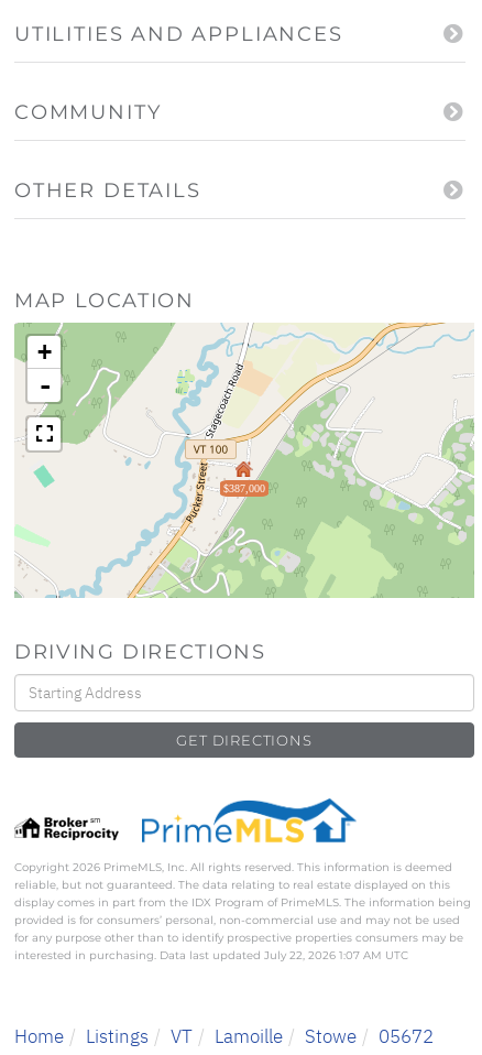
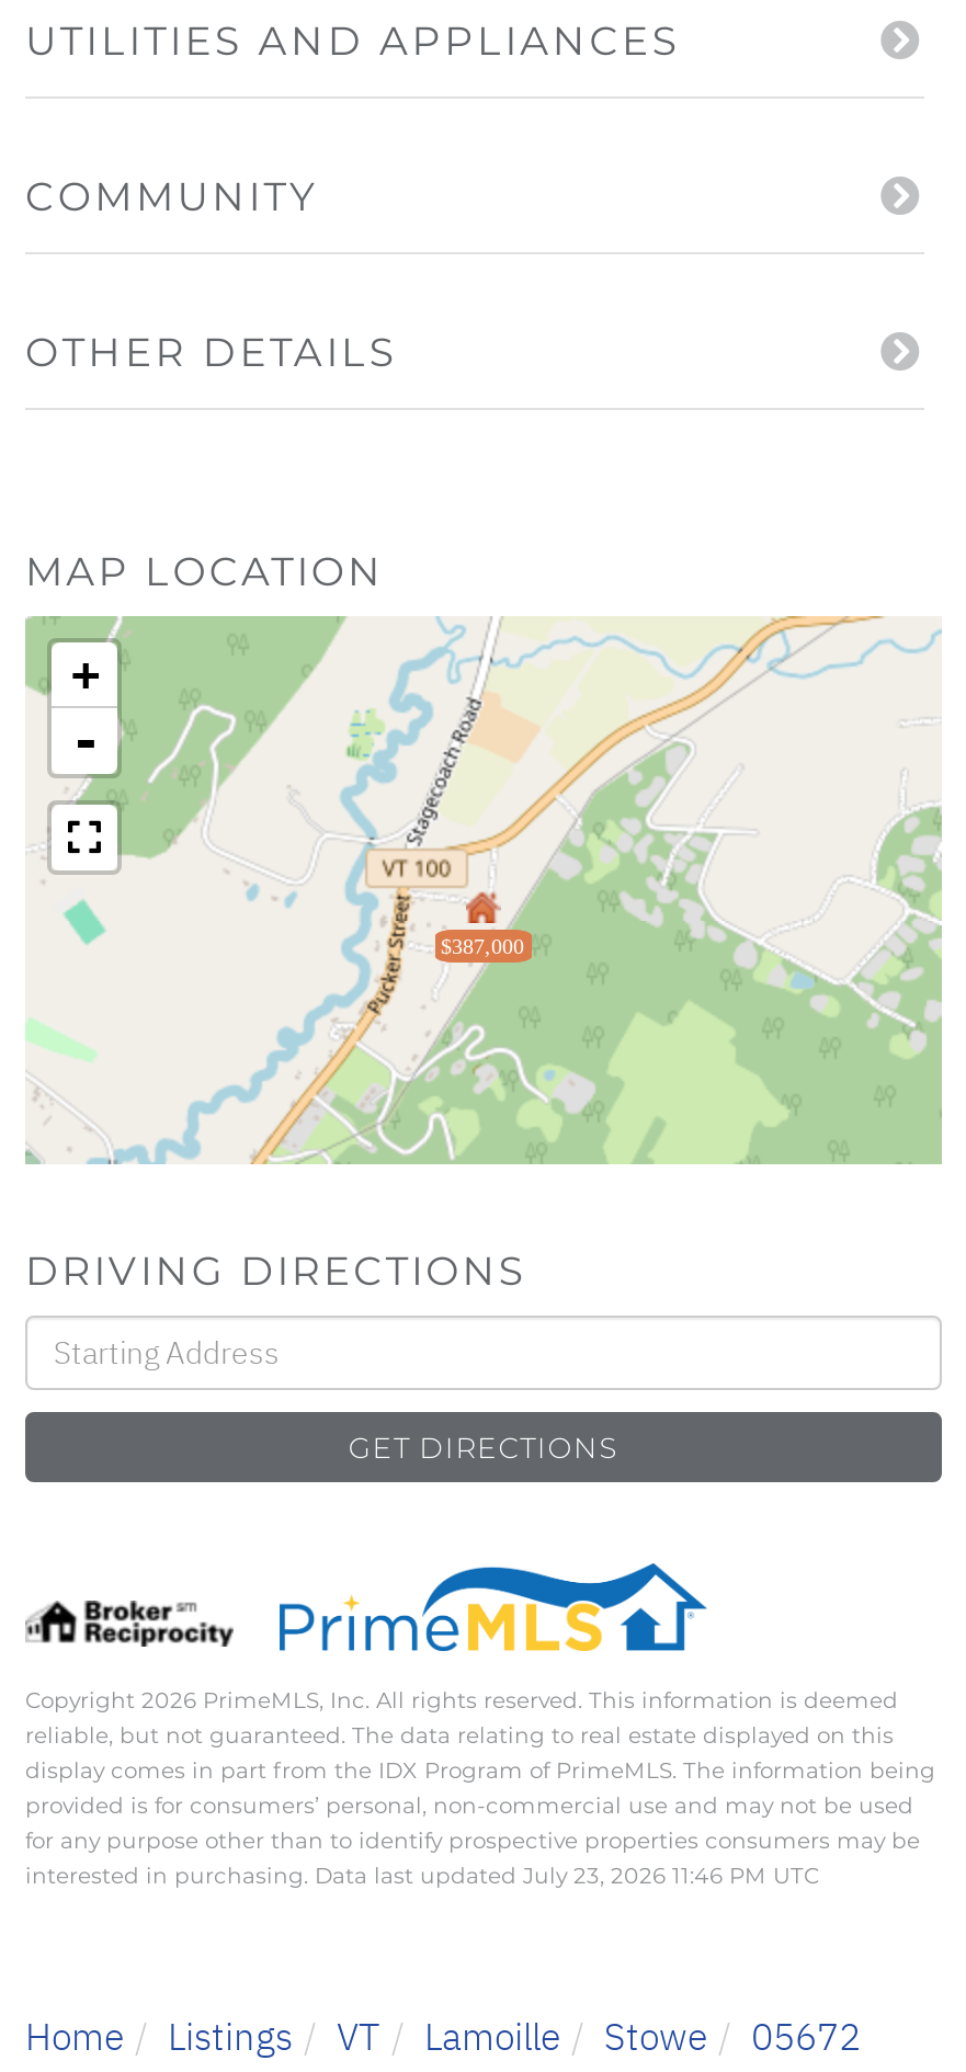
- interested in purchasing. Data last updated July 22, 2026 1:07 AM UTC
+ interested in purchasing. Data last updated July 23, 2026 11:46 PM UTC
